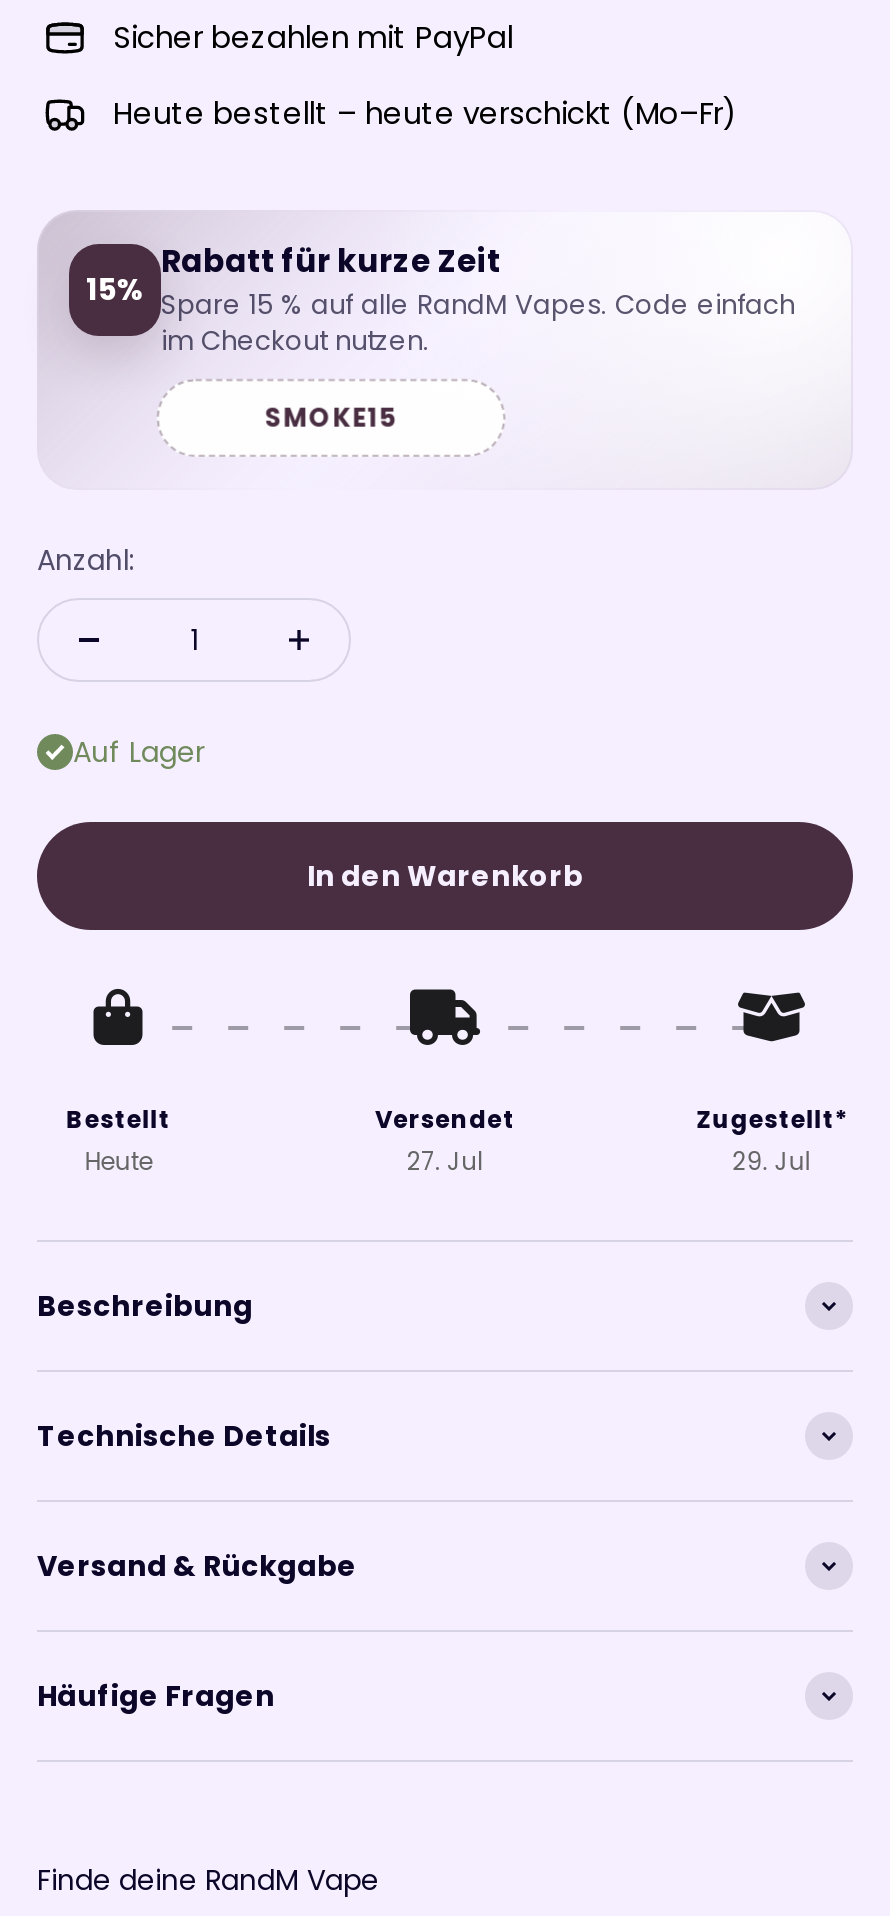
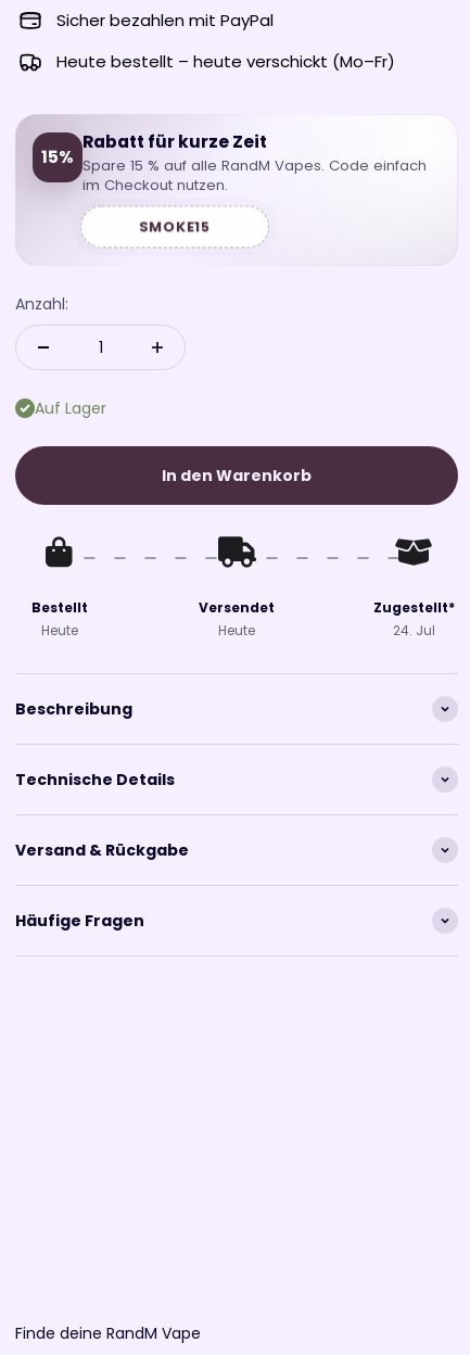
- 27. Jul
+ Heute

- 29. Jul
+ 24. Jul
